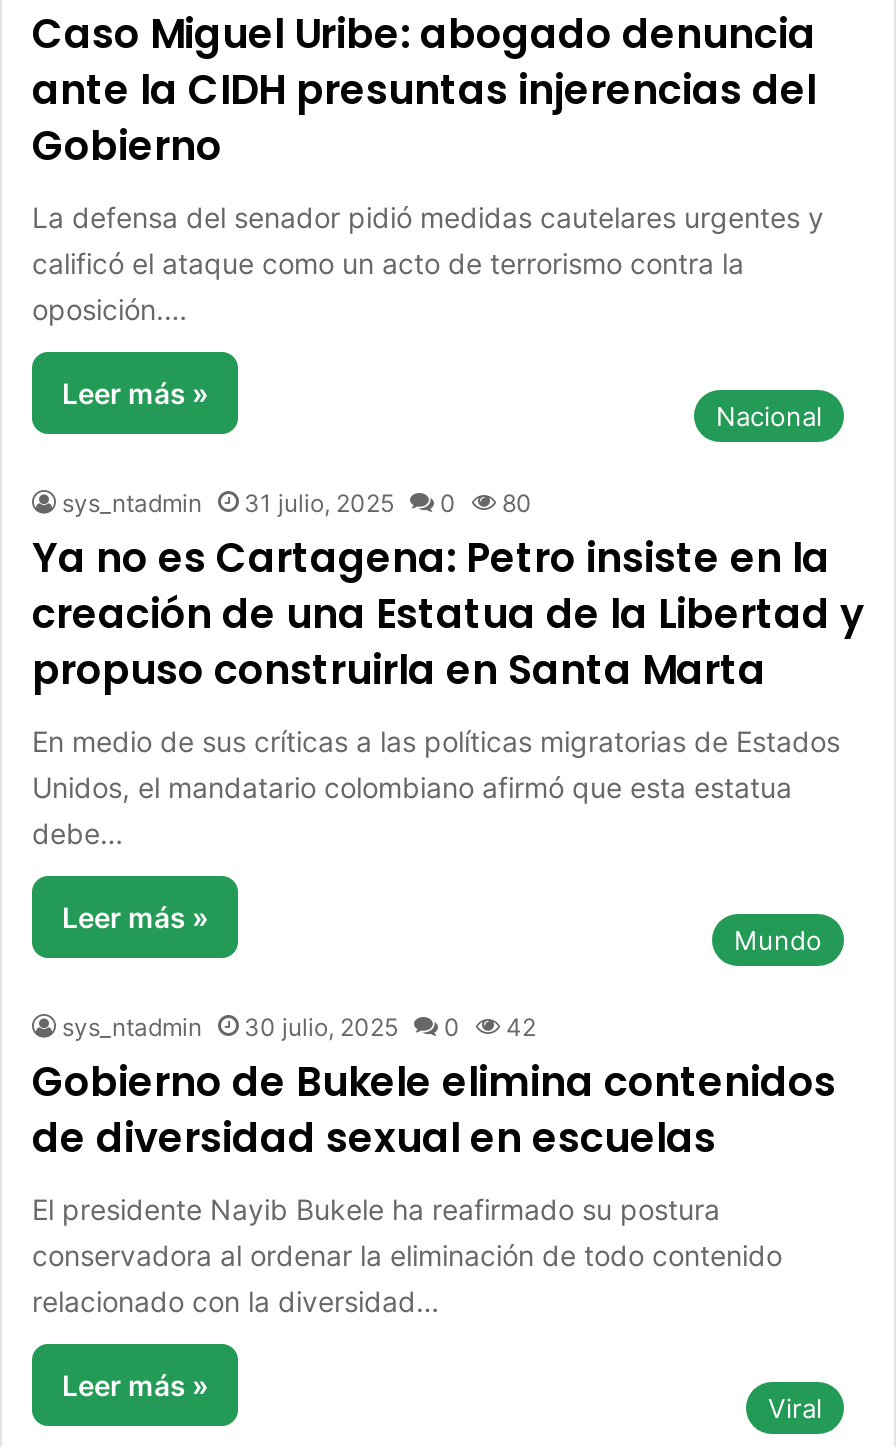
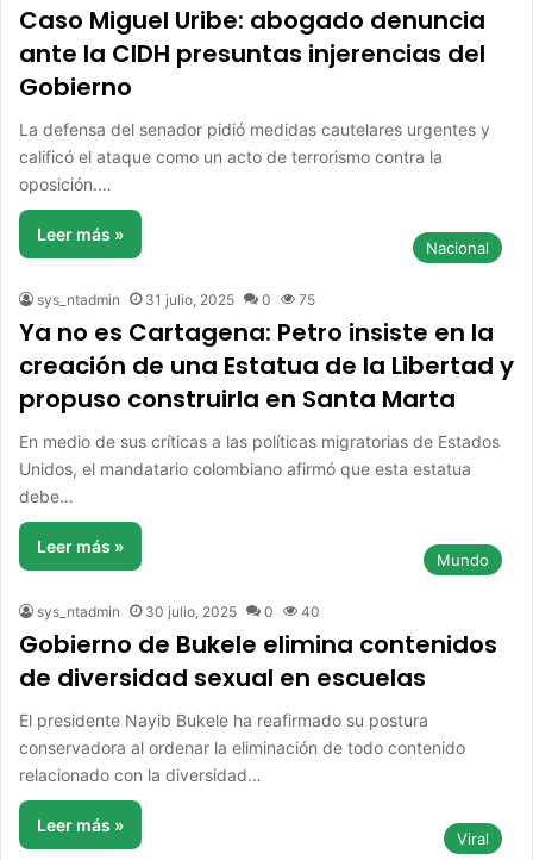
- sys_ntadmin 31 julio, 2025 0 80
+ sys_ntadmin 31 julio, 2025 0 75

- sys_ntadmin 30 julio, 2025 0 42
+ sys_ntadmin 30 julio, 2025 0 40
